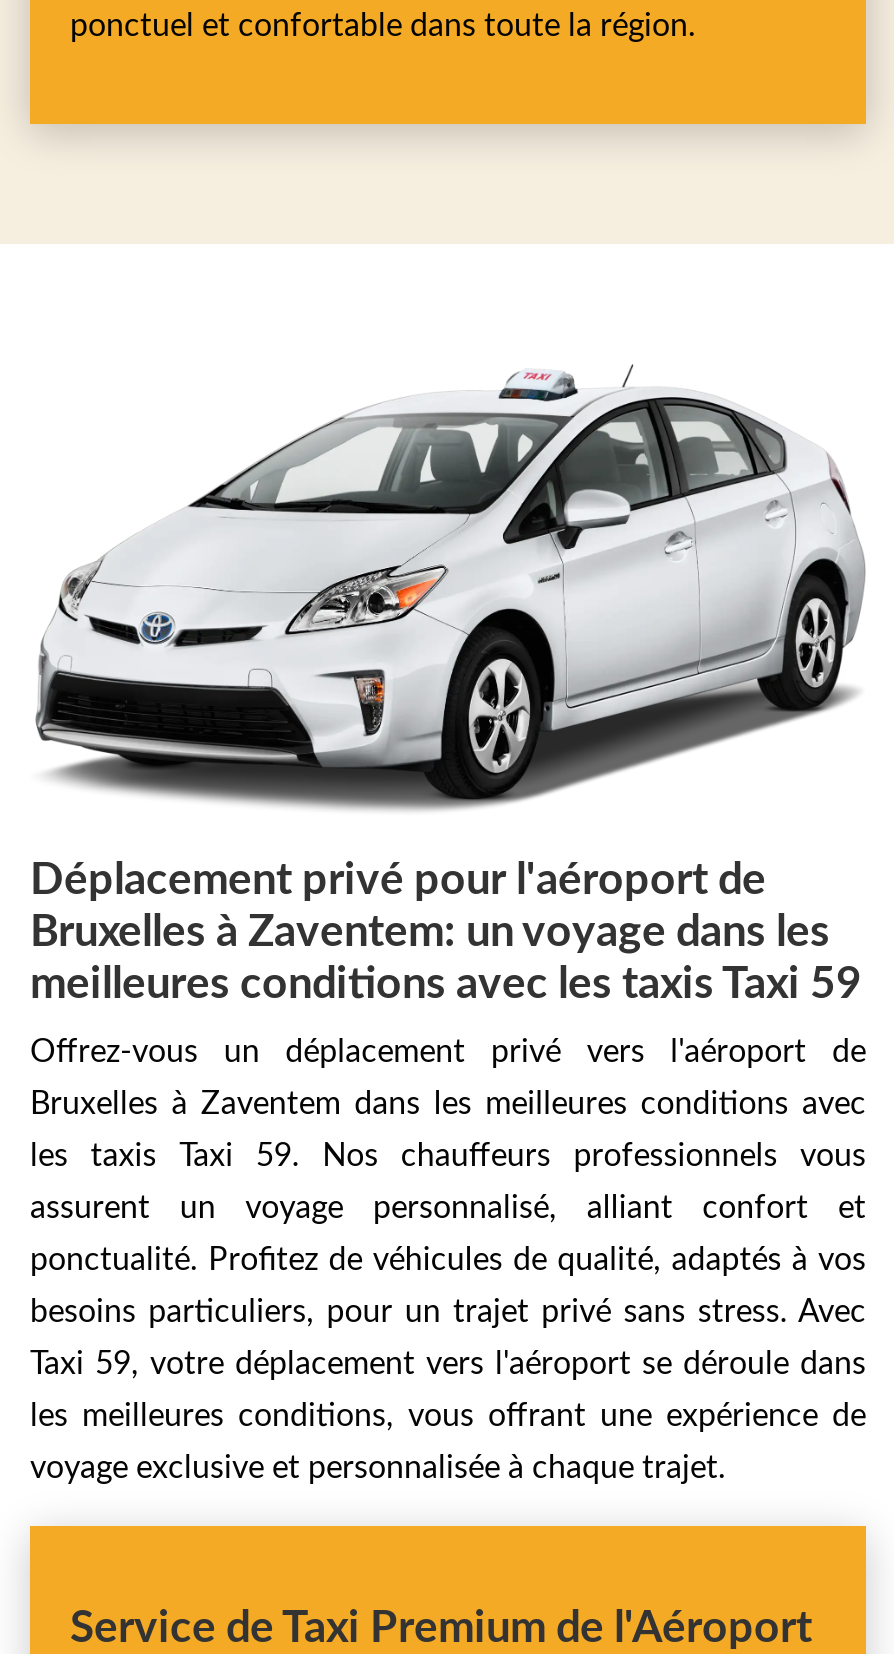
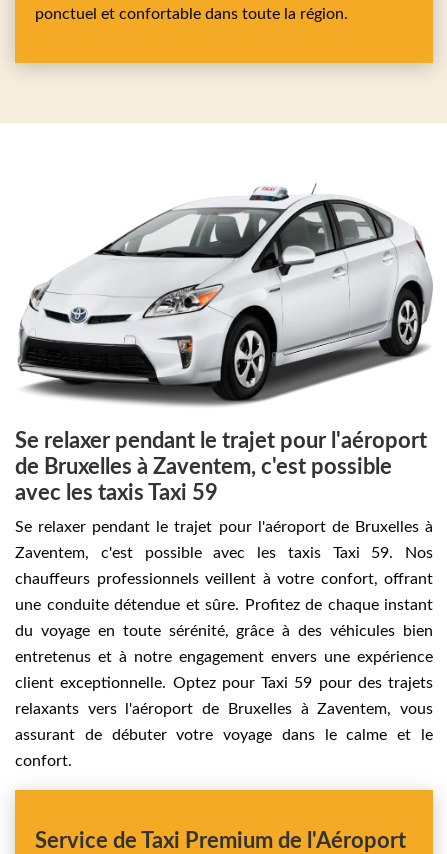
- Déplacement privé pour l'aéroport de
- Bruxelles à Zaventem: un voyage dans les
- meilleures conditions avec les taxis Taxi 59
- Offrez-vous un déplacement privé vers l'aéroport de
- Bruxelles à Zaventem dans les meilleures conditions avec
- les taxis Taxi 59. Nos chauffeurs professionnels vous
- assurent un voyage personnalisé, alliant confort et
- ponctualité. Profitez de véhicules de qualité, adaptés à vos
- besoins particuliers, pour un trajet privé sans stress. Avec
- Taxi 59, votre déplacement vers l'aéroport se déroule dans
- les meilleures conditions, vous offrant une expérience de
- voyage exclusive et personnalisée à chaque trajet.
+ Se relaxer pendant le trajet pour l'aéroport
+ de Bruxelles à Zaventem, c'est possible
+ avec les taxis Taxi 59
+ Se relaxer pendant le trajet pour l'aéroport de Bruxelles à
+ Zaventem, c'est possible avec les taxis Taxi 59. Nos
+ chauffeurs professionnels veillent à votre confort, offrant
+ une conduite détendue et sûre. Profitez de chaque instant
+ du voyage en toute sérénité, grâce à des véhicules bien
+ entretenus et à notre engagement envers une expérience
+ client exceptionnelle. Optez pour Taxi 59 pour des trajets
+ relaxants vers l'aéroport de Bruxelles à Zaventem, vous
+ assurant de débuter votre voyage dans le calme et le
+ confort.
